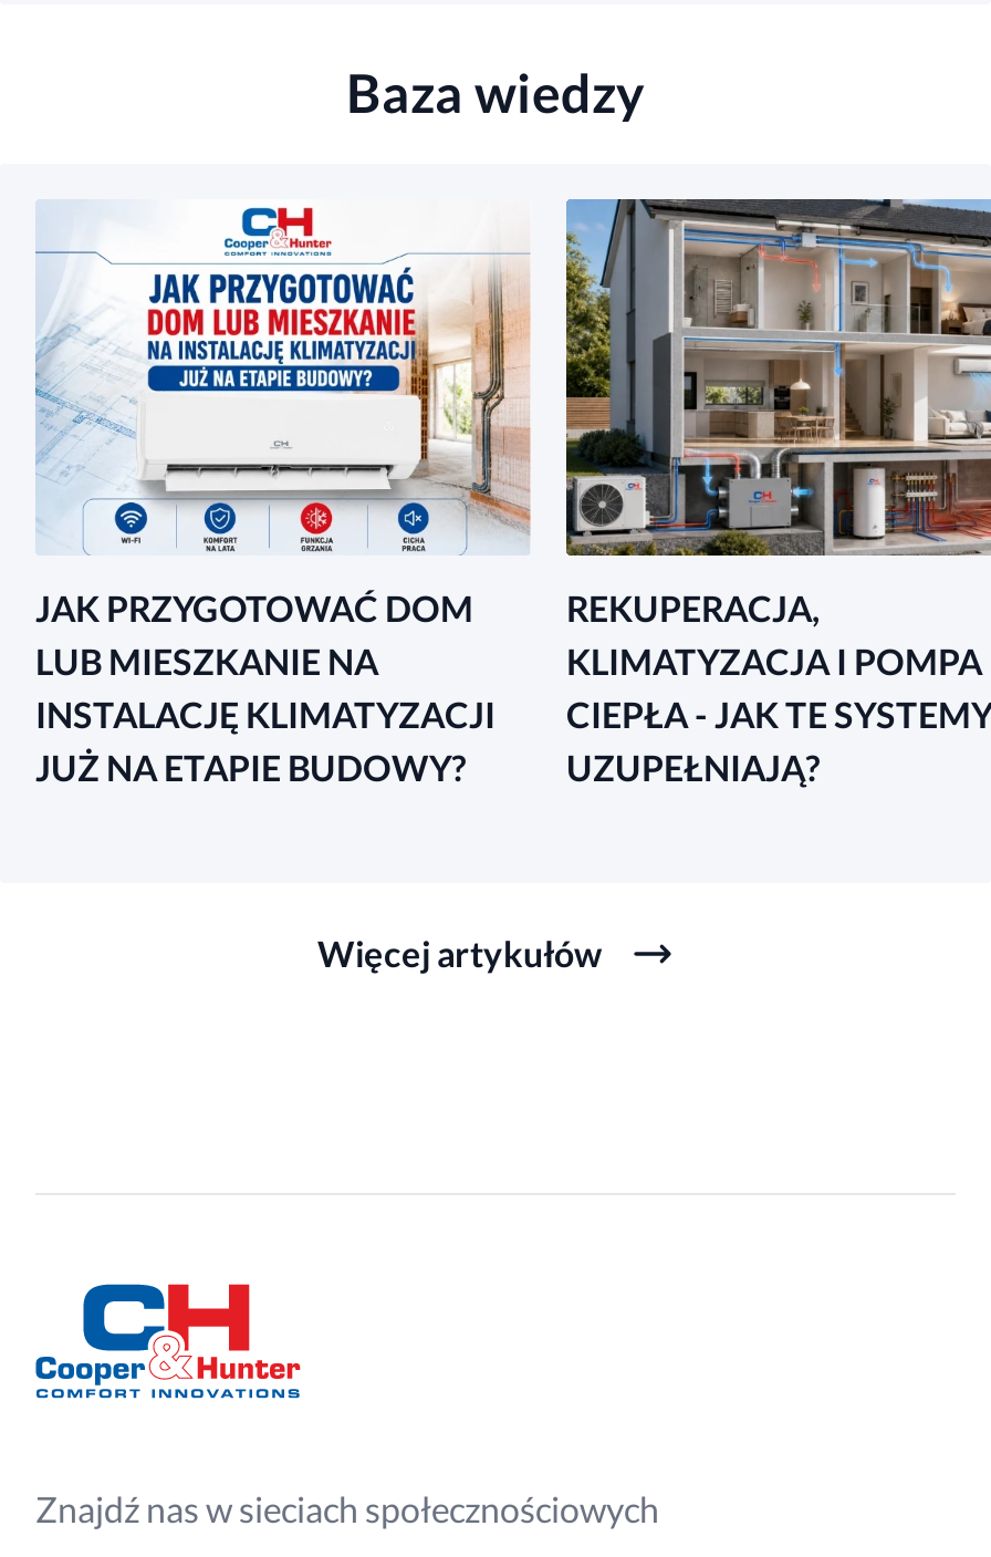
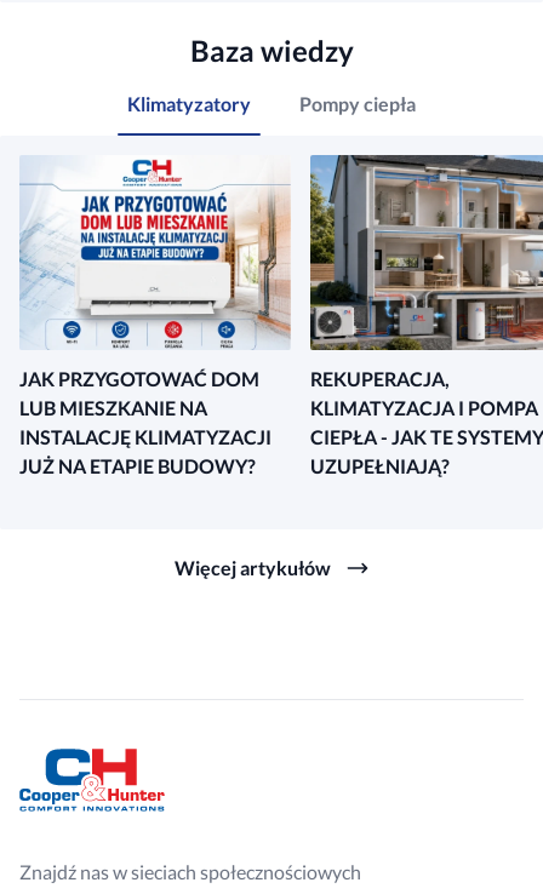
+ Klimatyzatory
+ Pompy ciepła
